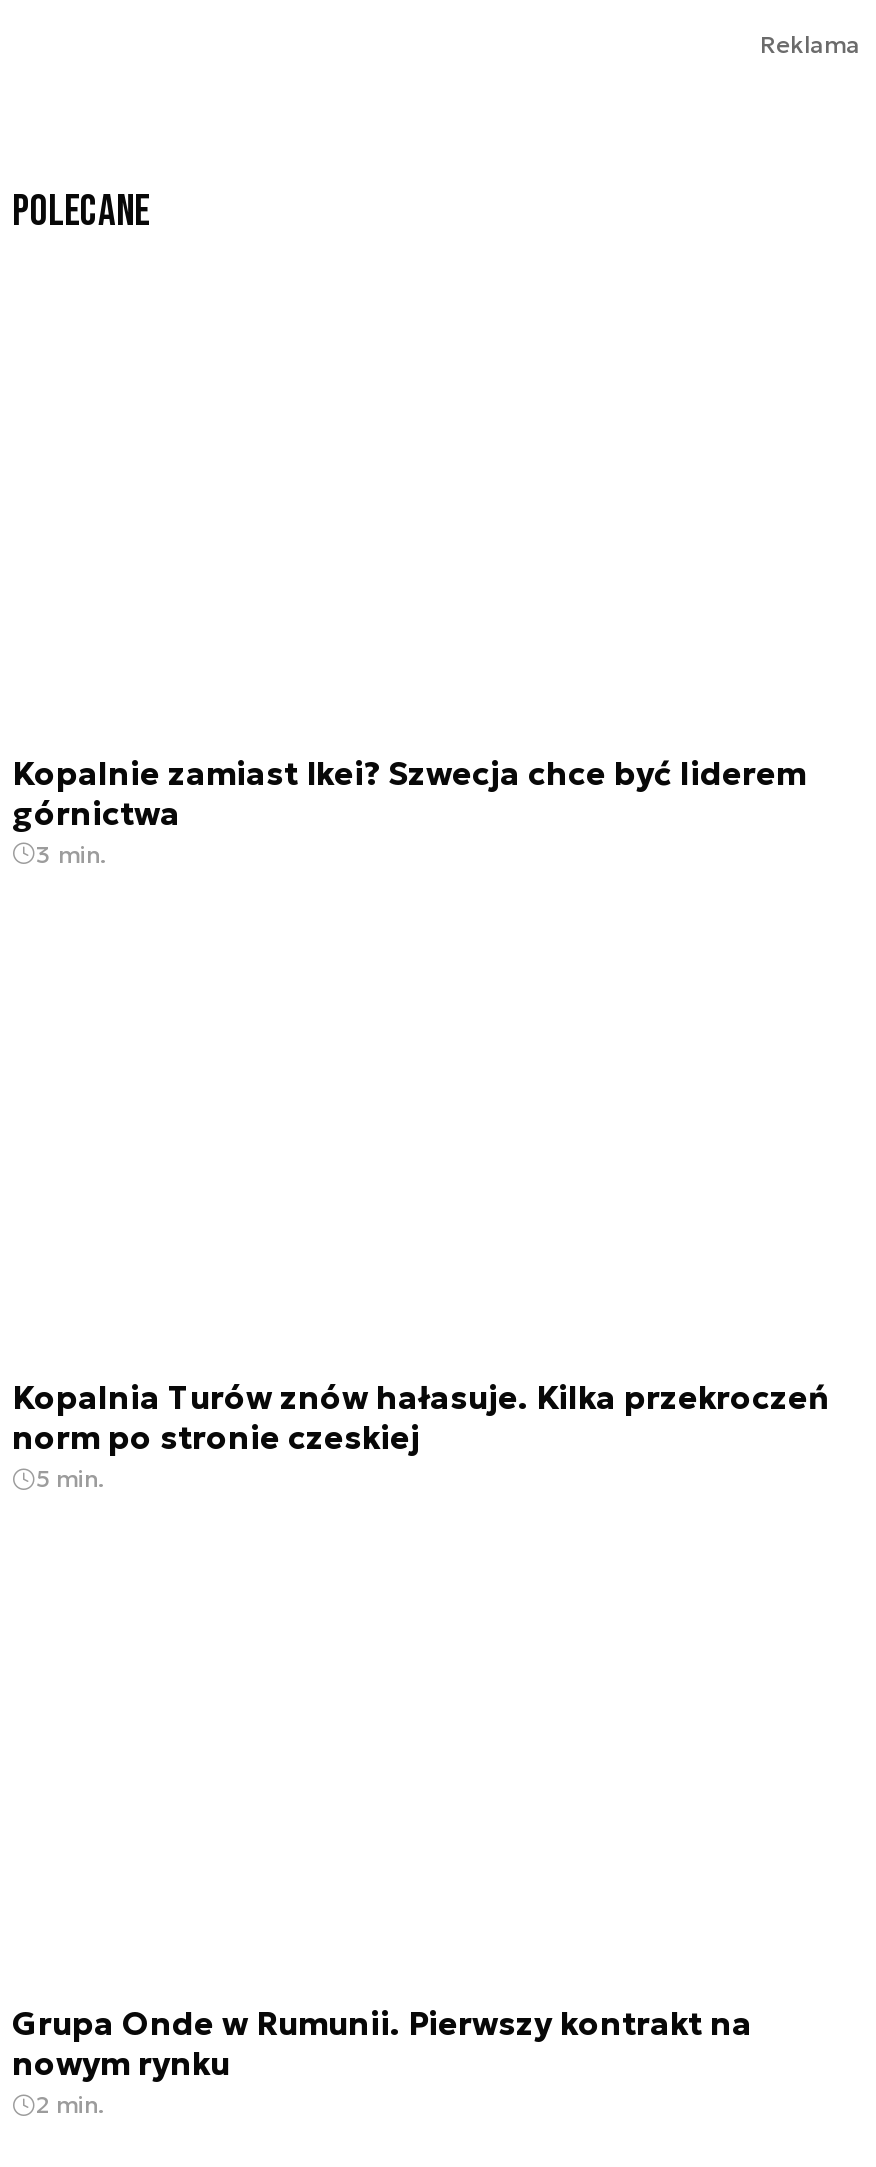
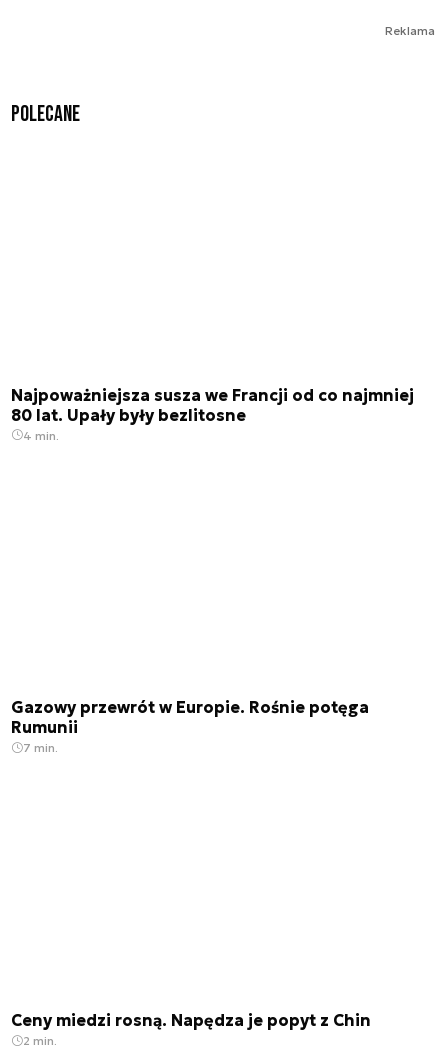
- Kopalnie zamiast Ikei? Szwecja chce być liderem
- górnictwa
- 3 min.
+ Najpoważniejsza susza we Francji od co najmniej
+ 80 lat. Upały były bezlitosne
+ 4 min.

- Kopalnia Turów znów hałasuje. Kilka przekroczeń
- norm po stronie czeskiej
- 5 min.
+ Gazowy przewrót w Europie. Rośnie potęga
+ Rumunii
+ 7 min.

- Grupa Onde w Rumunii. Pierwszy kontrakt na
- nowym rynku
+ Ceny miedzi rosną. Napędza je popyt z Chin
